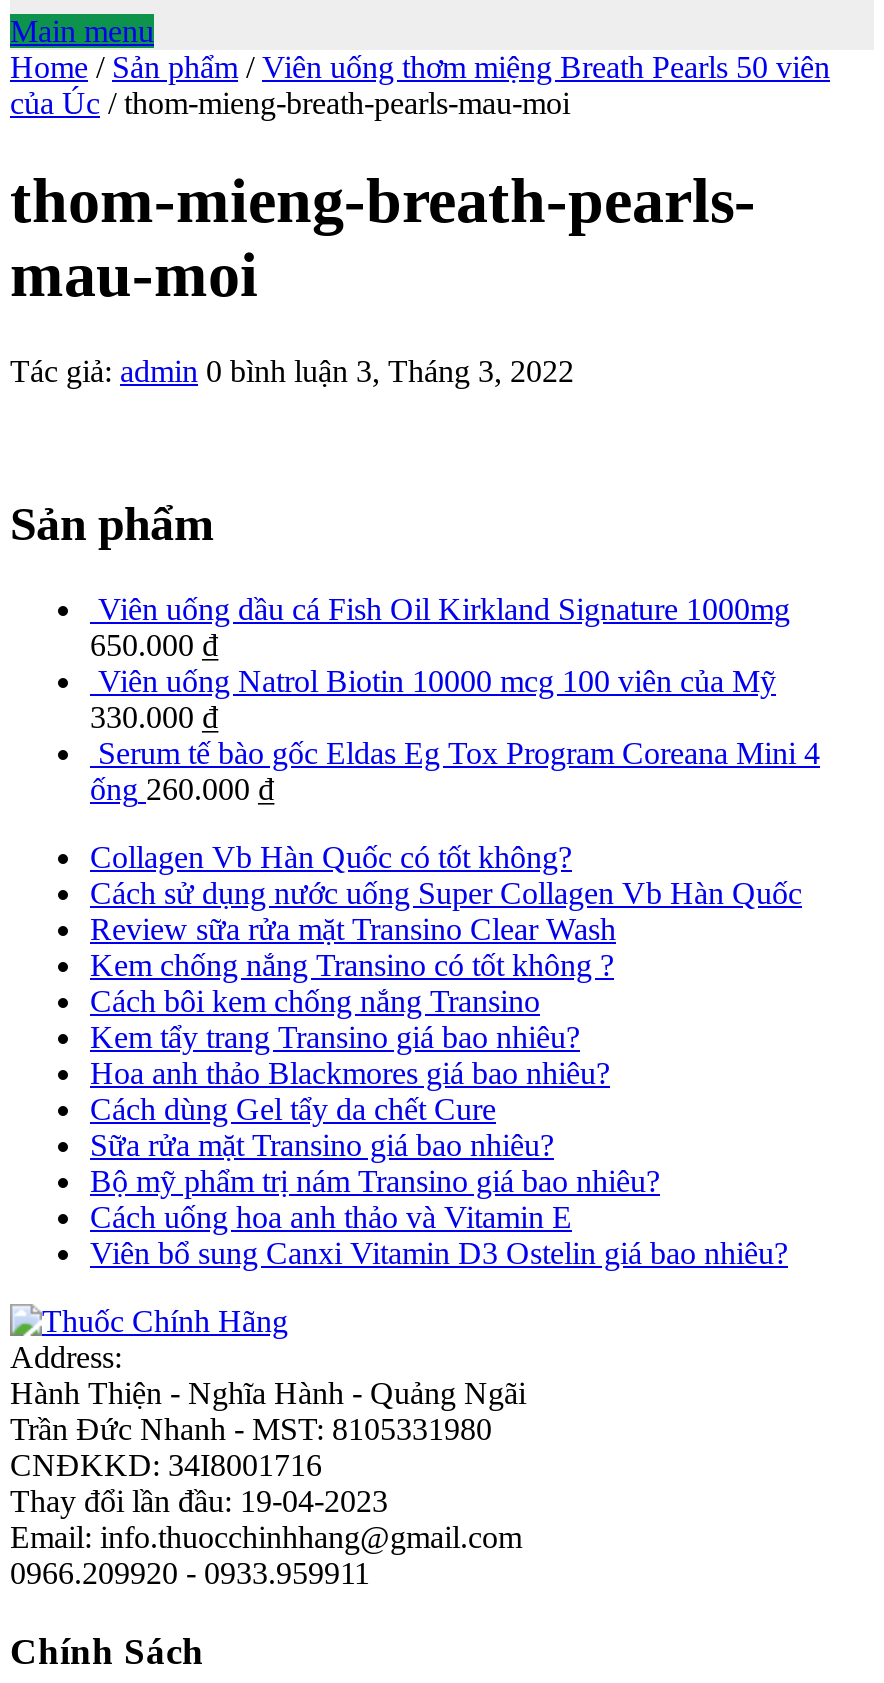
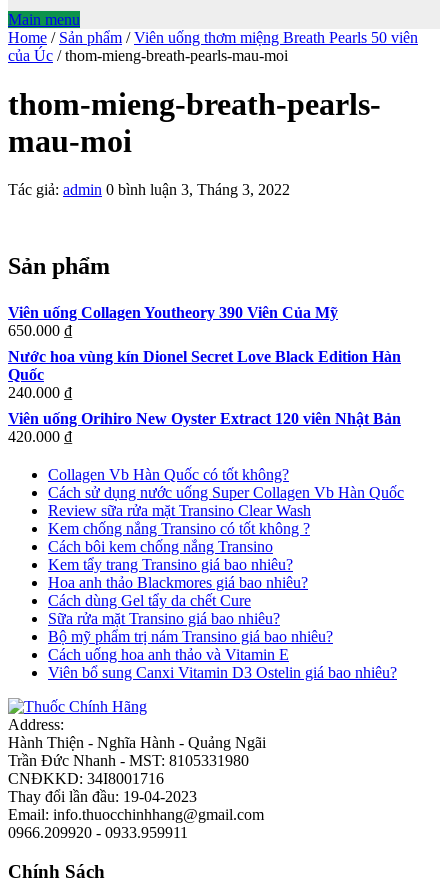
- Viên uống dầu cá Fish Oil Kirkland Signature 1000mg
+ Viên uống Collagen Youtheory 390 Viên Của Mỹ

- Viên uống Natrol Biotin 10000 mcg 100 viên của Mỹ
- 330.000 ₫
- Serum tế bào gốc Eldas Eg Tox Program Coreana Mini 4
- ống 260.000 ₫
+ Nước hoa vùng kín Dionel Secret Love Black Edition Hàn
+ Quốc
+ 240.000 ₫
+ Viên uống Orihiro New Oyster Extract 120 viên Nhật Bản
+ 420.000 ₫
